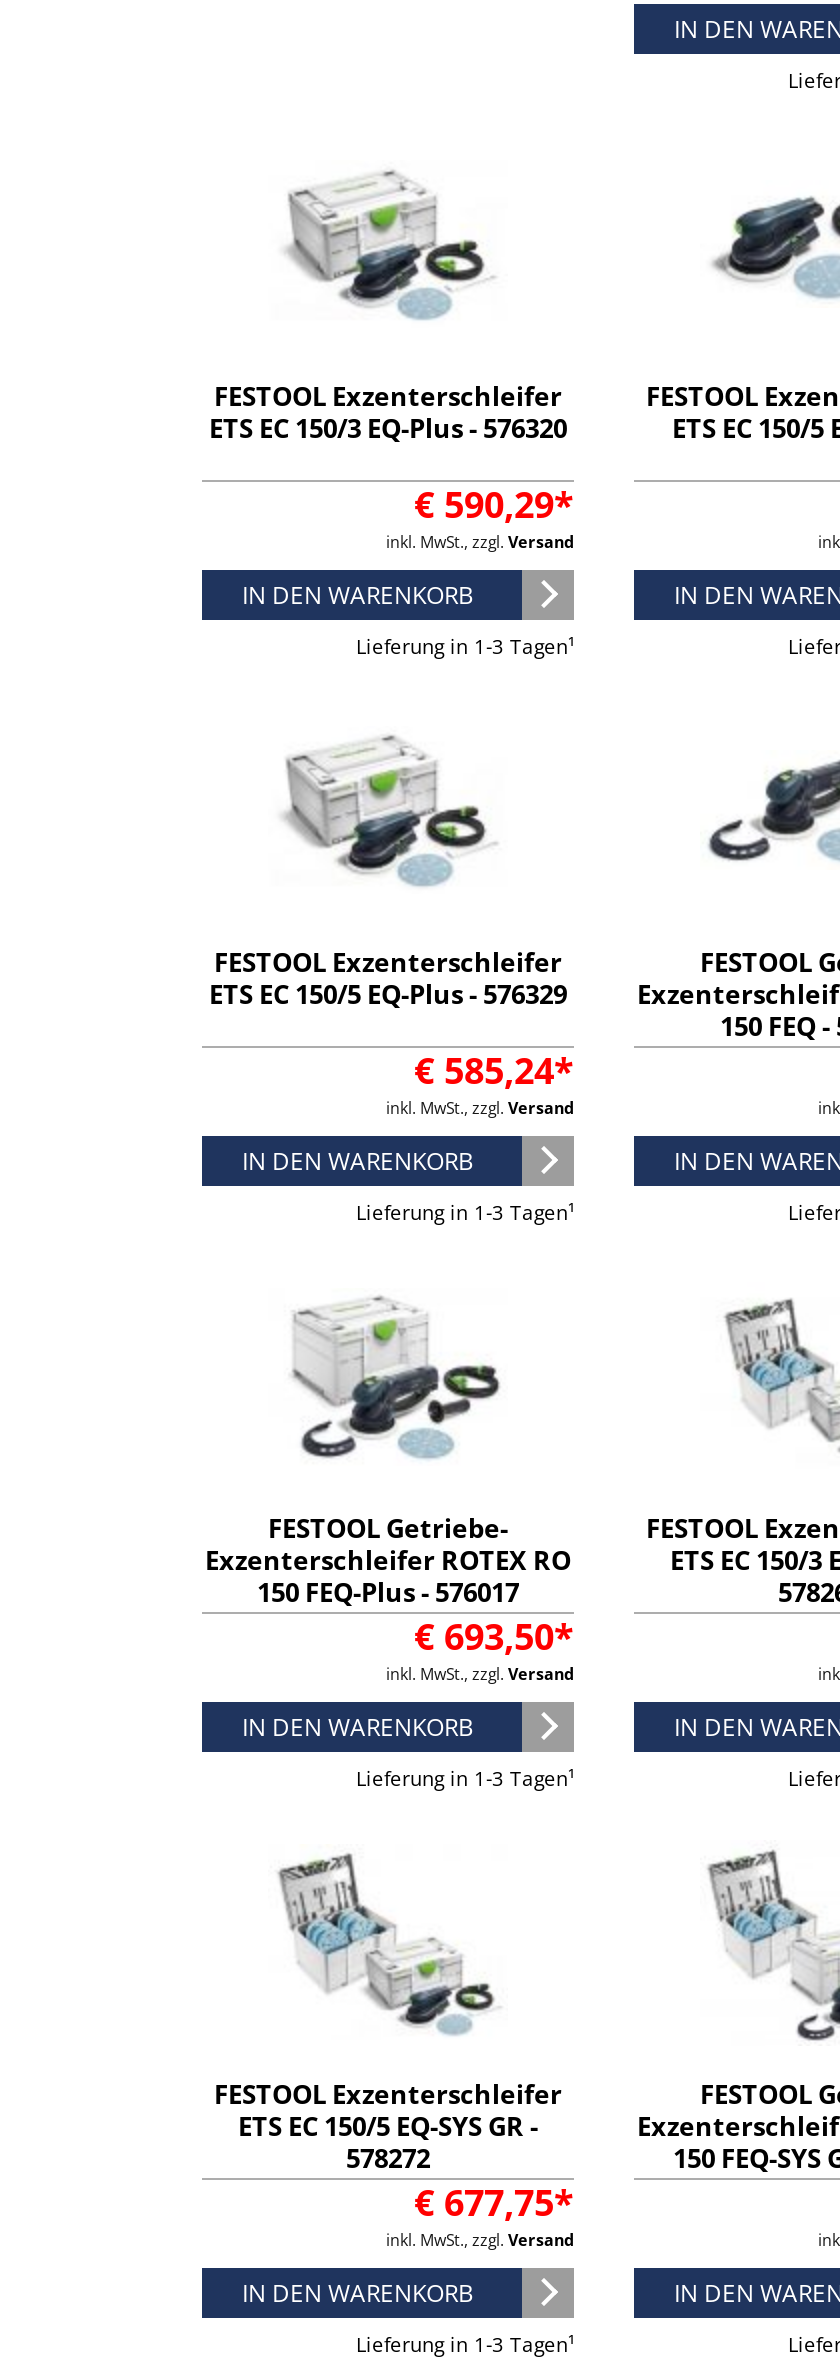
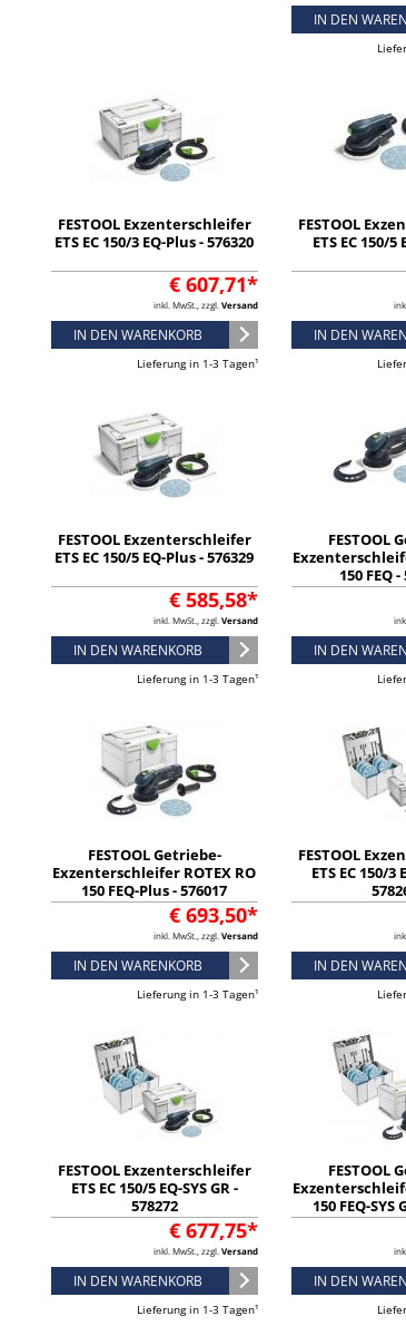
- € 590,29*
+ € 607,71*

- € 585,24*
+ € 585,58*
